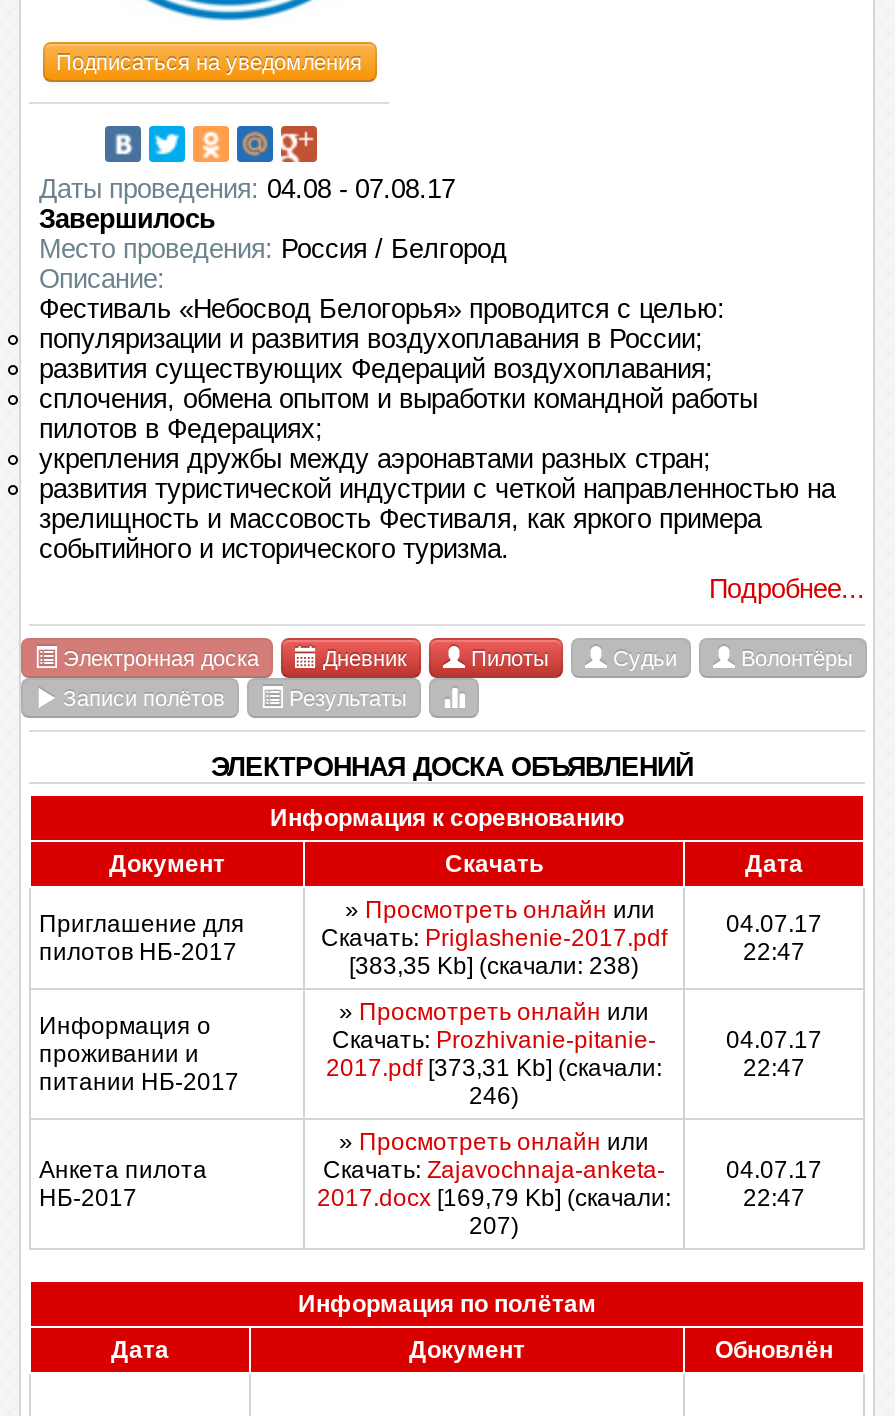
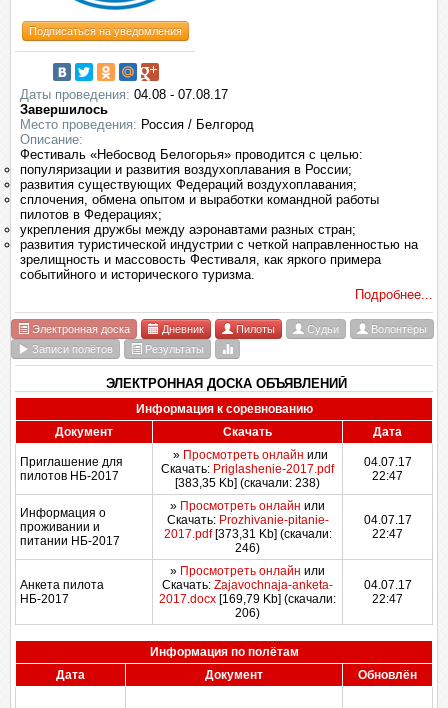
- 207)
+ 206)
